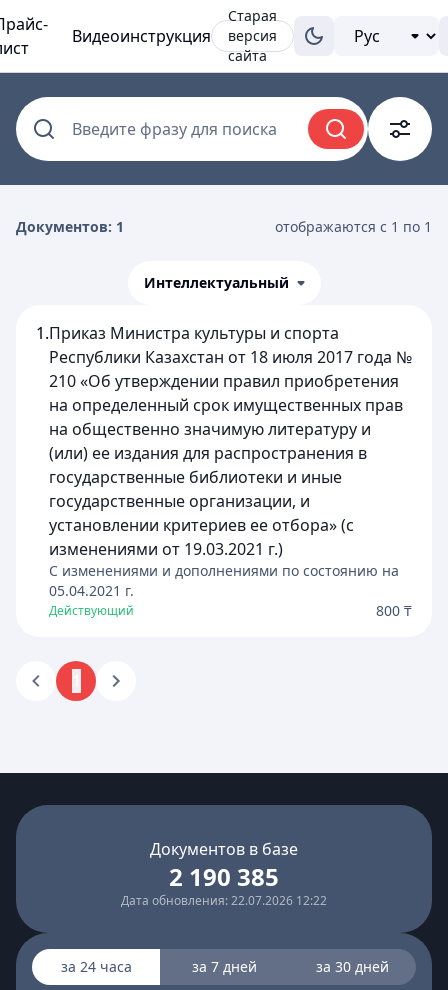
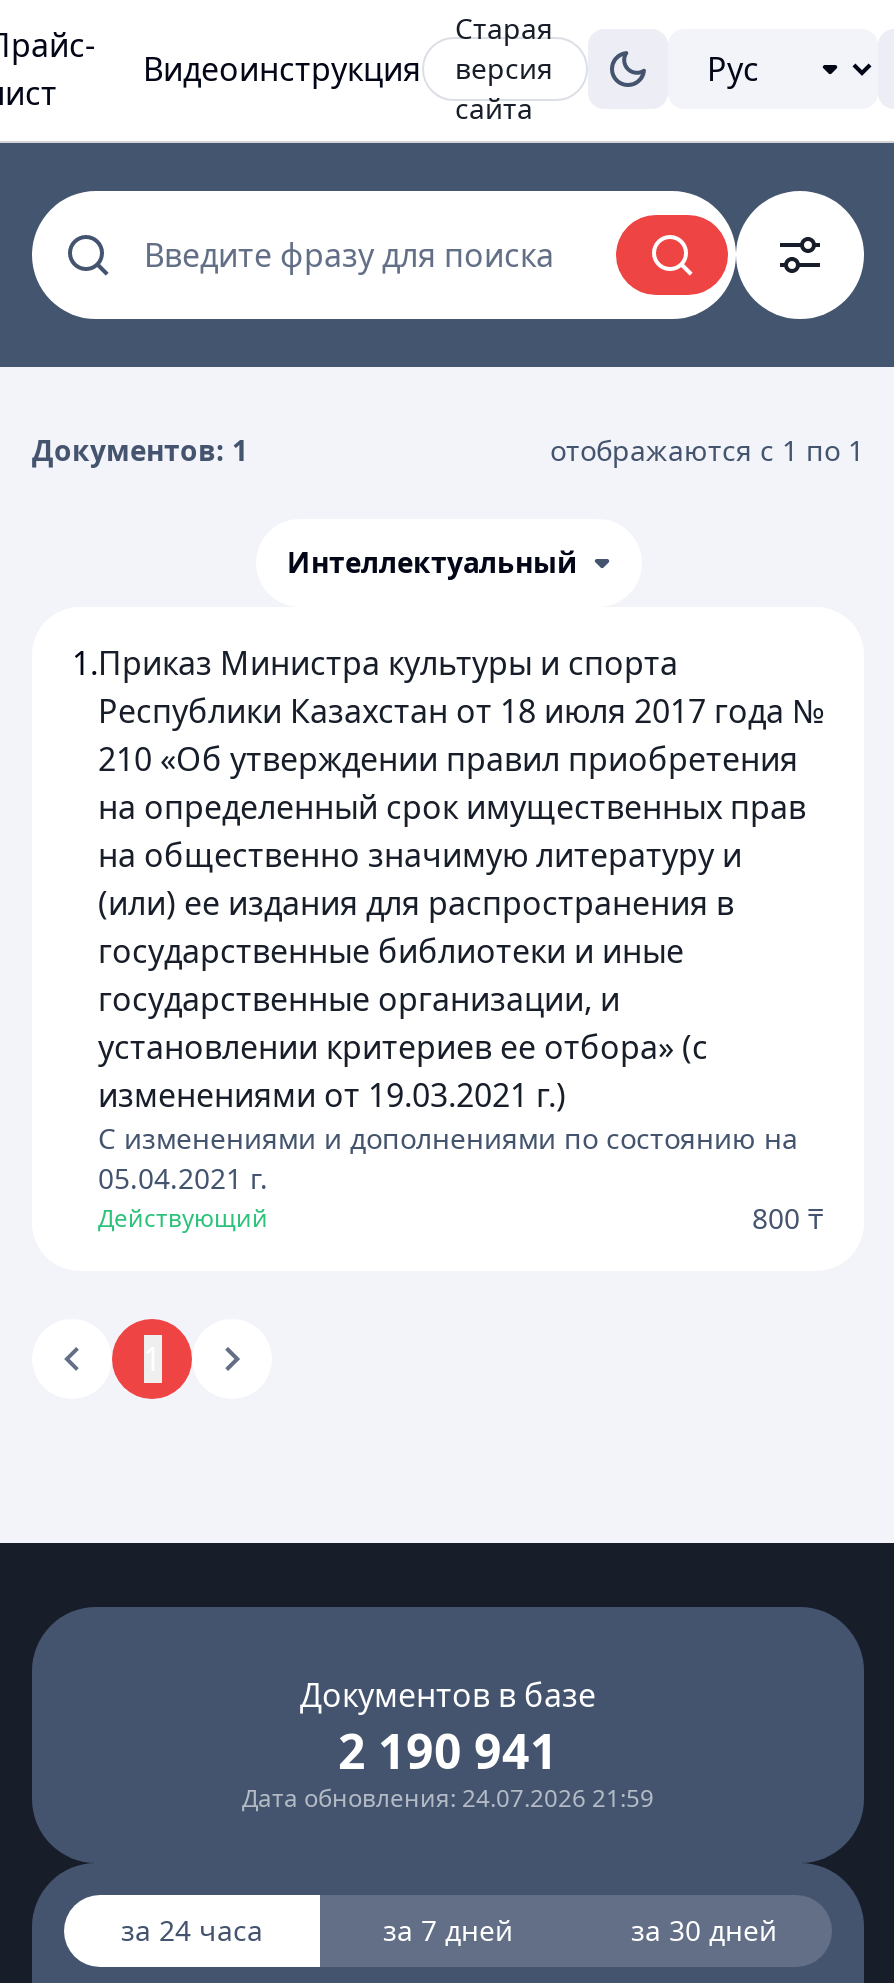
- 2 190 385
+ 2 190 941

- Дата обновления: 22.07.2026 12:22
+ Дата обновления: 24.07.2026 21:59
